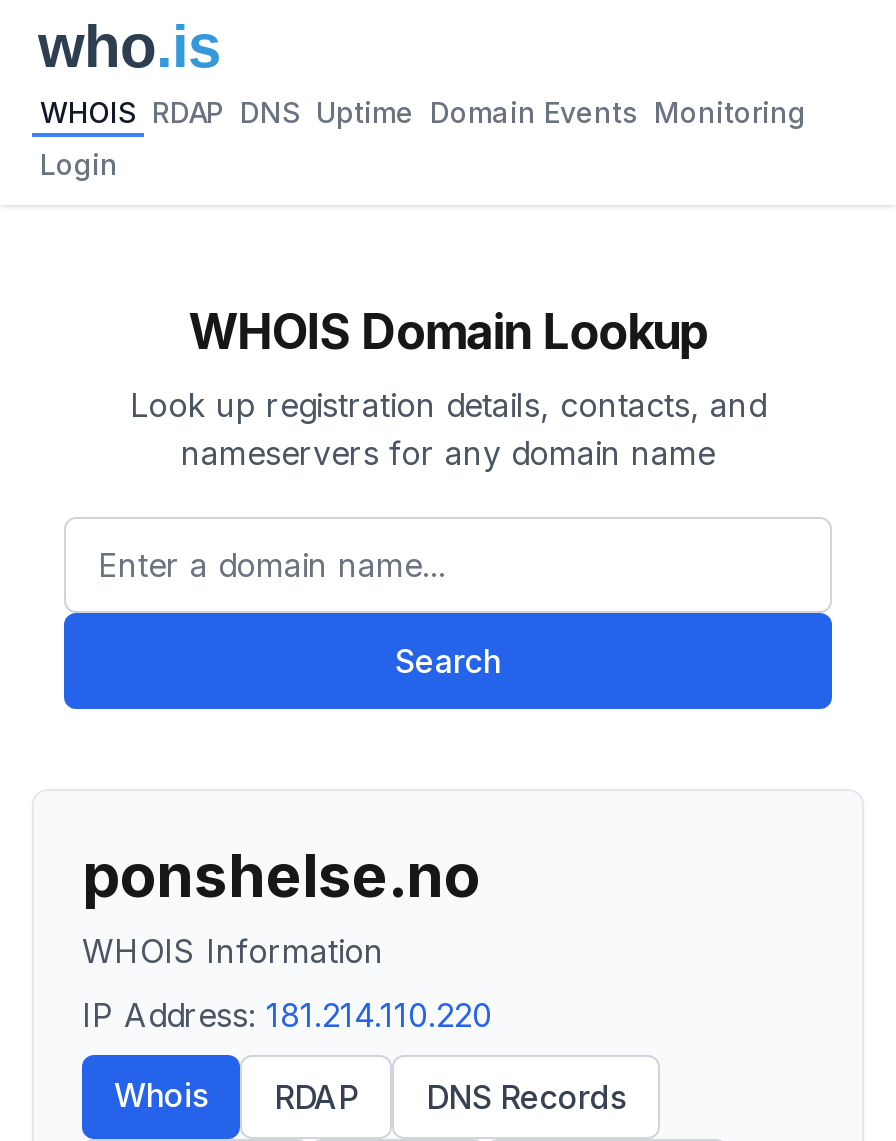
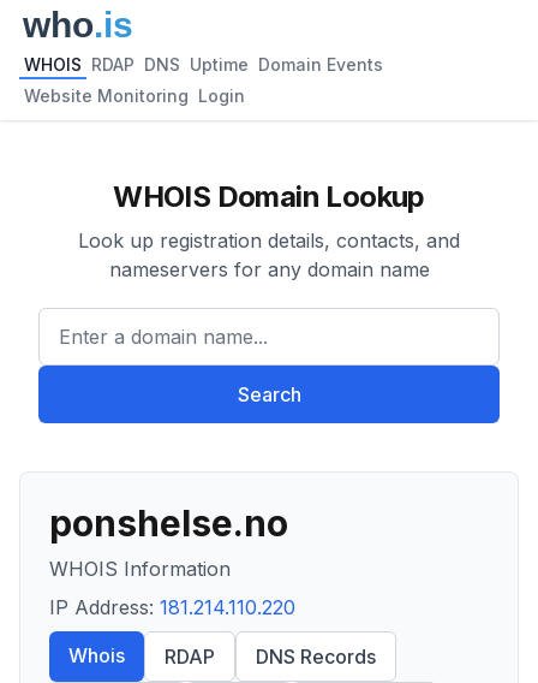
- WHOIS RDAP DNS Uptime Domain Events Monitoring
+ WHOIS RDAP DNS Uptime Domain Events

- Login
+ Website Monitoring Login
